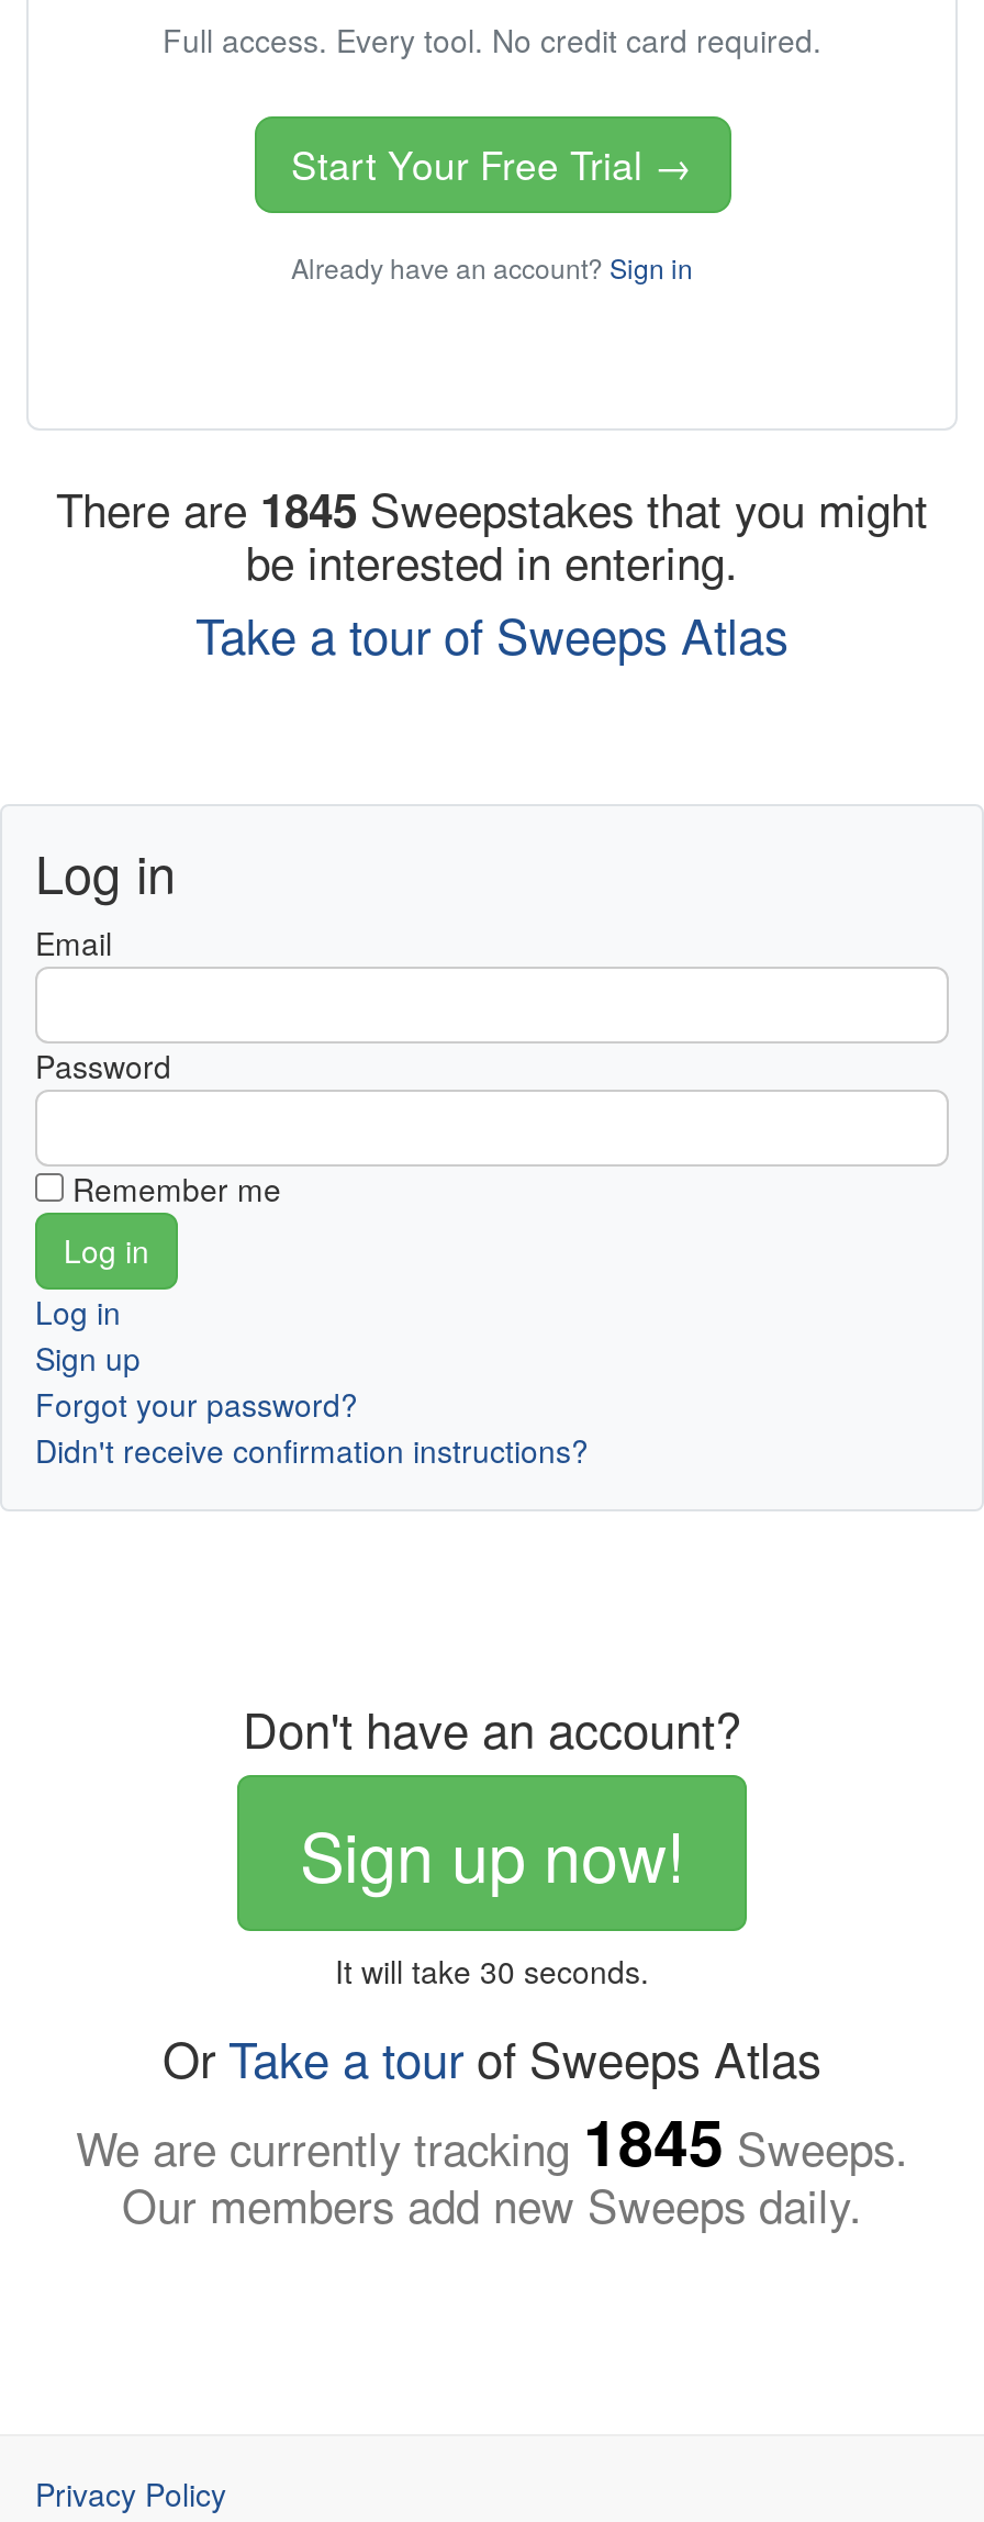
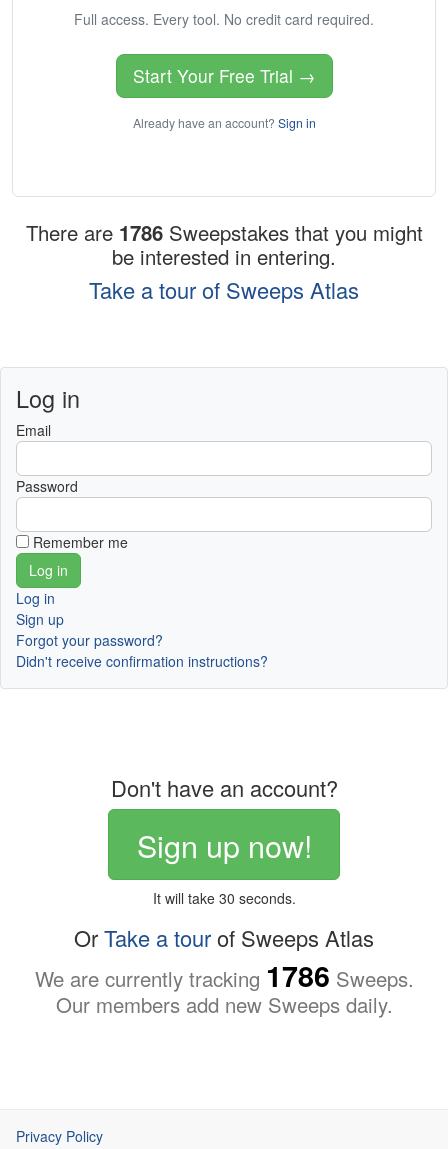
- There are 1845 Sweepstakes that you might
+ There are 1786 Sweepstakes that you might

- We are currently tracking 1845 Sweeps.
+ We are currently tracking 1786 Sweeps.
